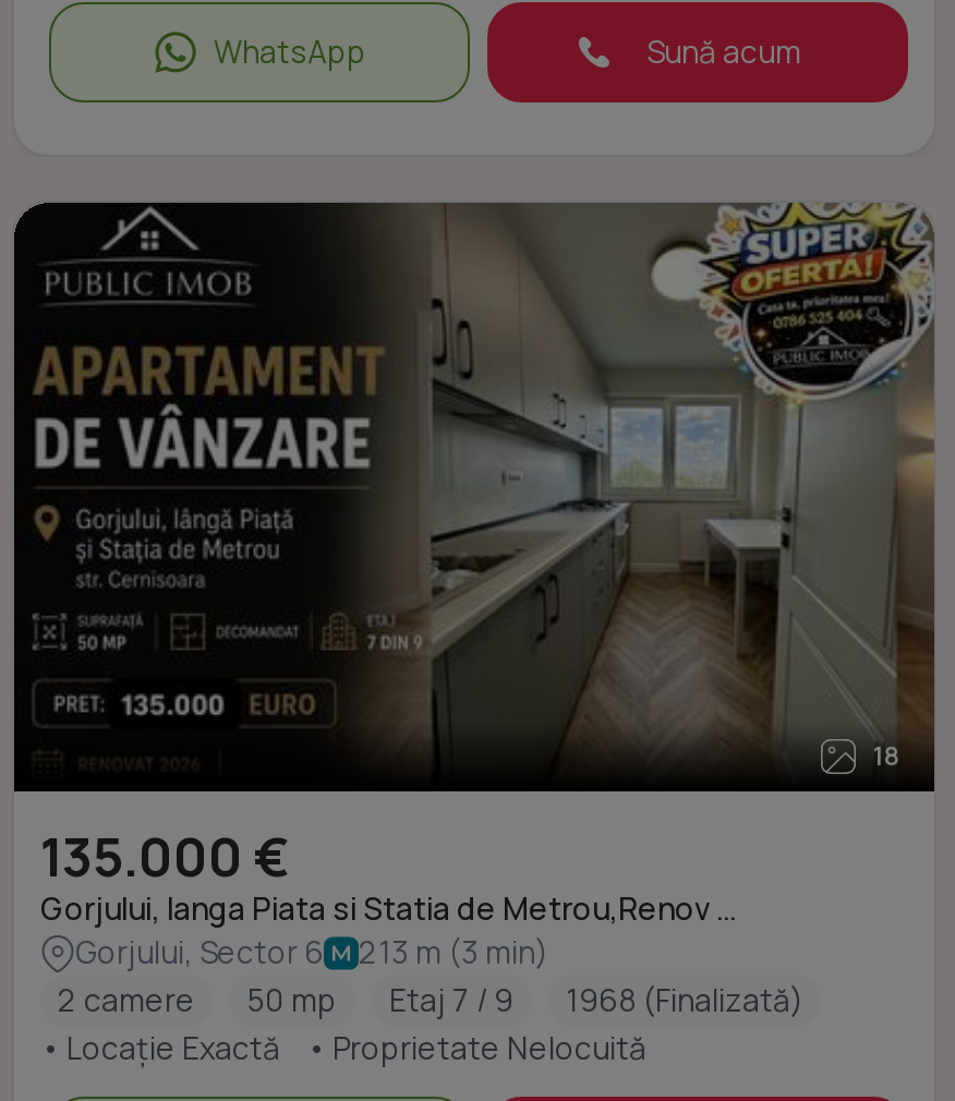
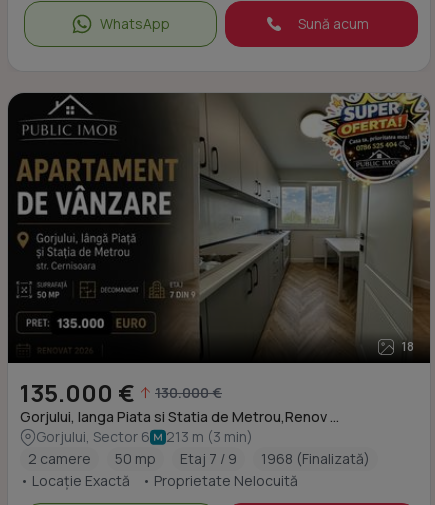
+ 130.000 €
